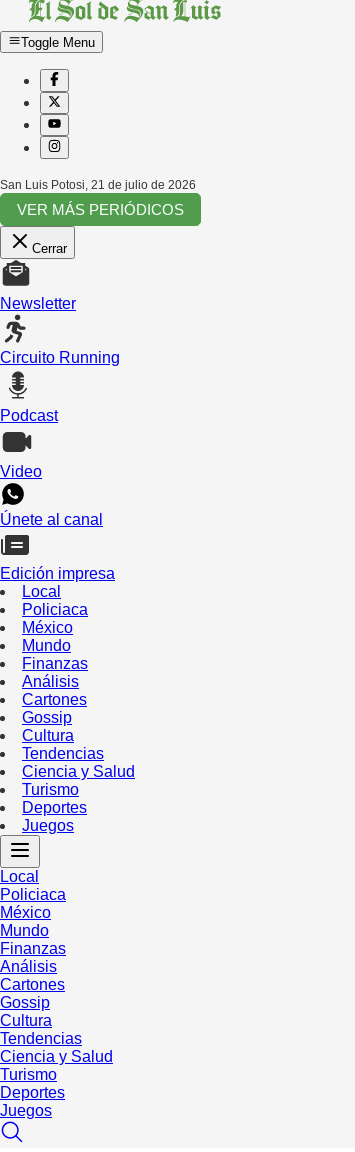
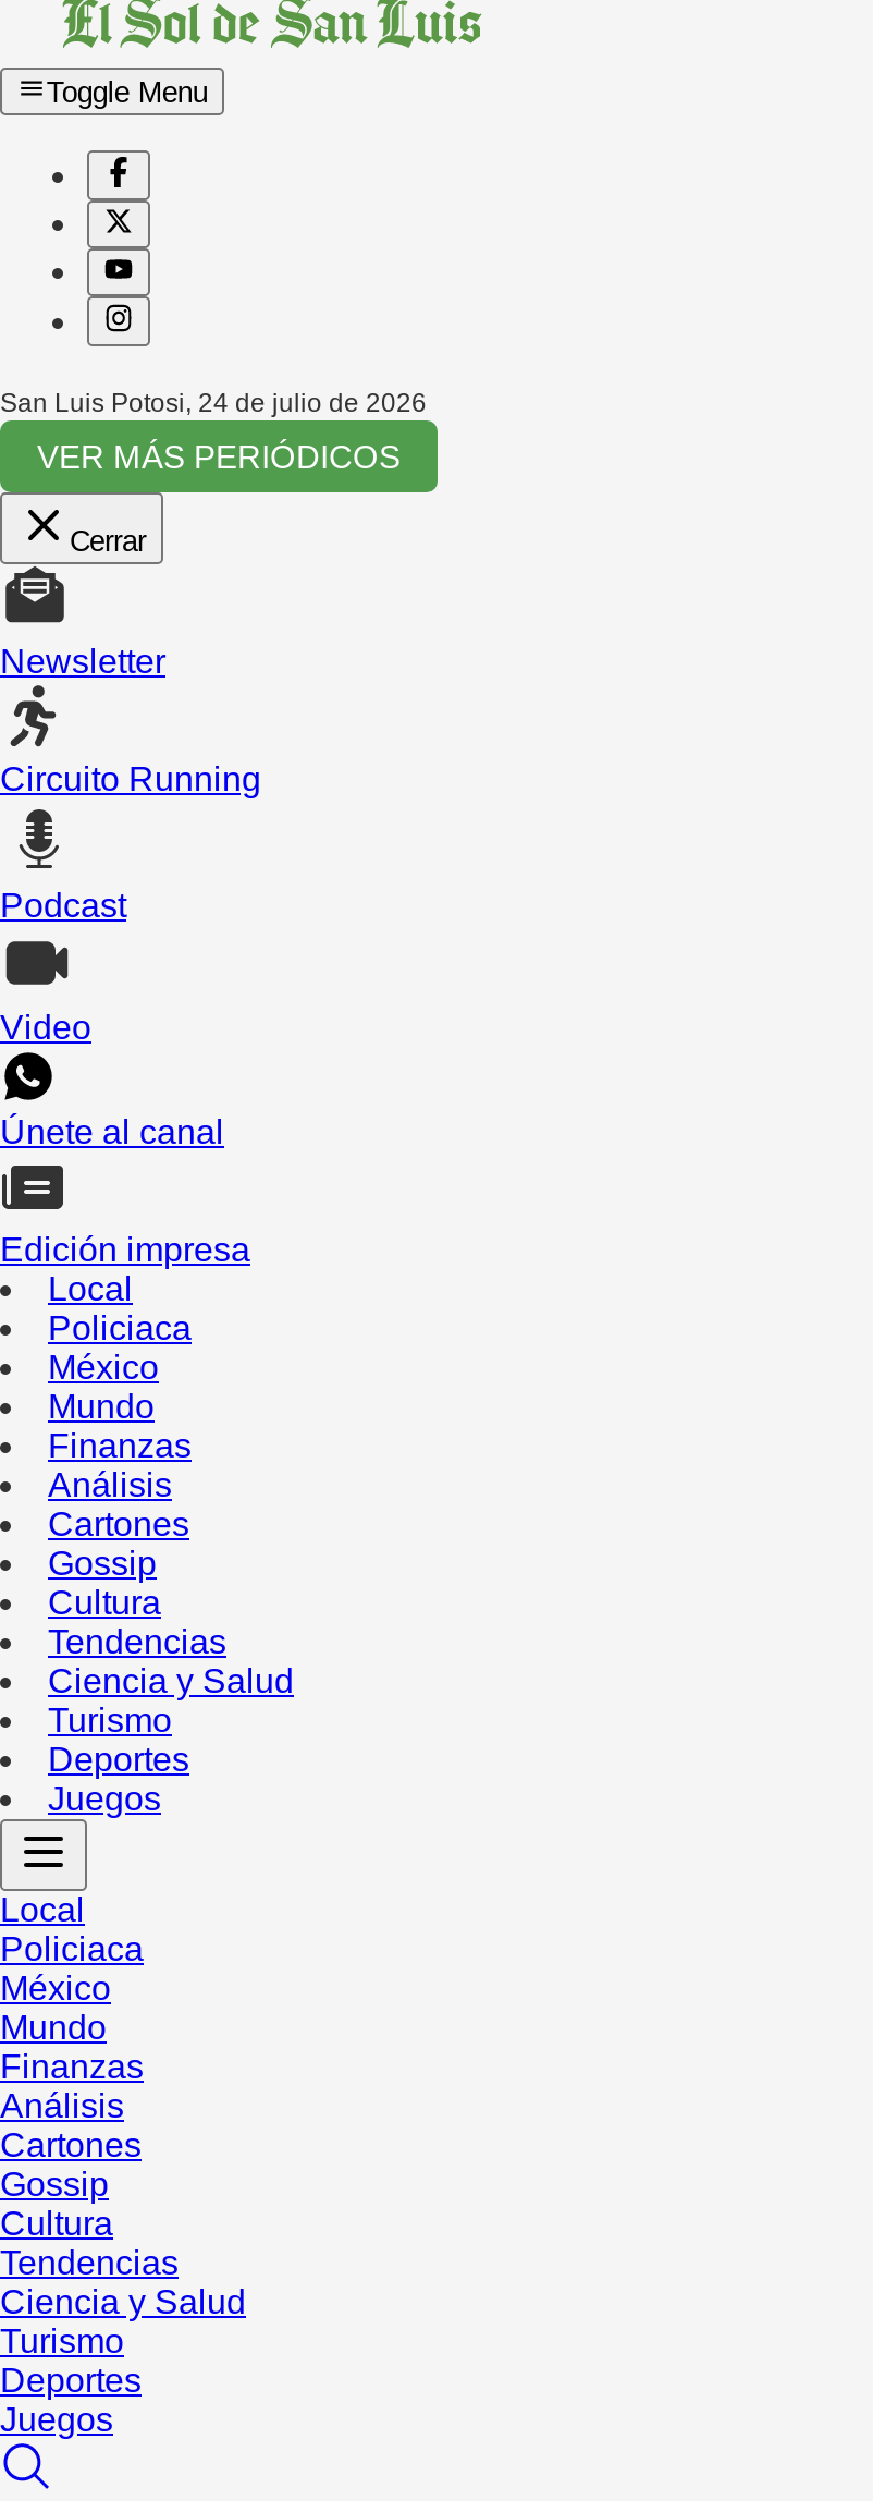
- San Luis Potosi, 21 de julio de 2026
+ San Luis Potosi, 24 de julio de 2026
